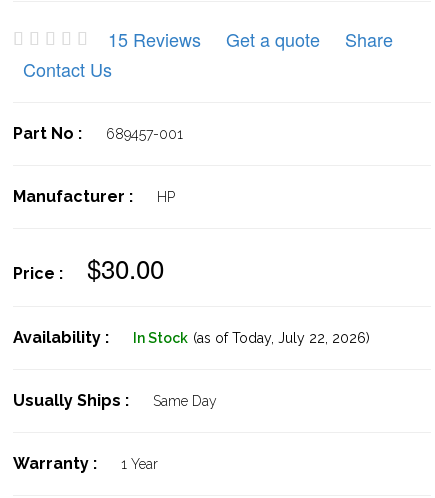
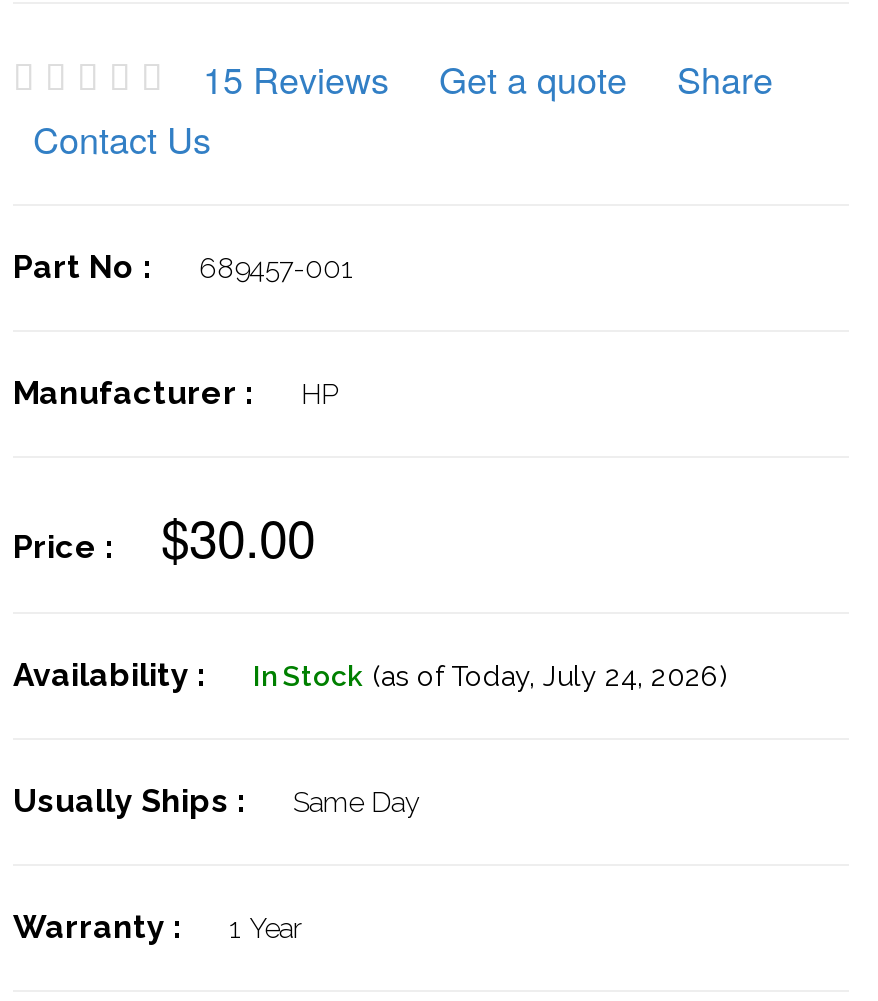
- In Stock (as of Today, July 22, 2026)
+ In Stock (as of Today, July 24, 2026)
